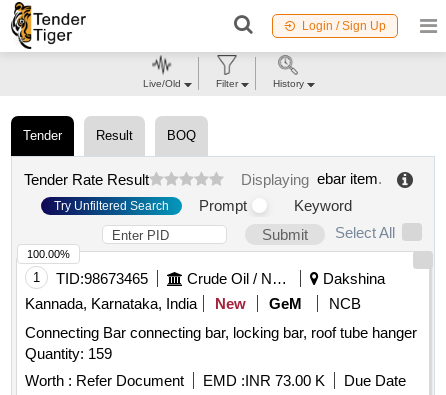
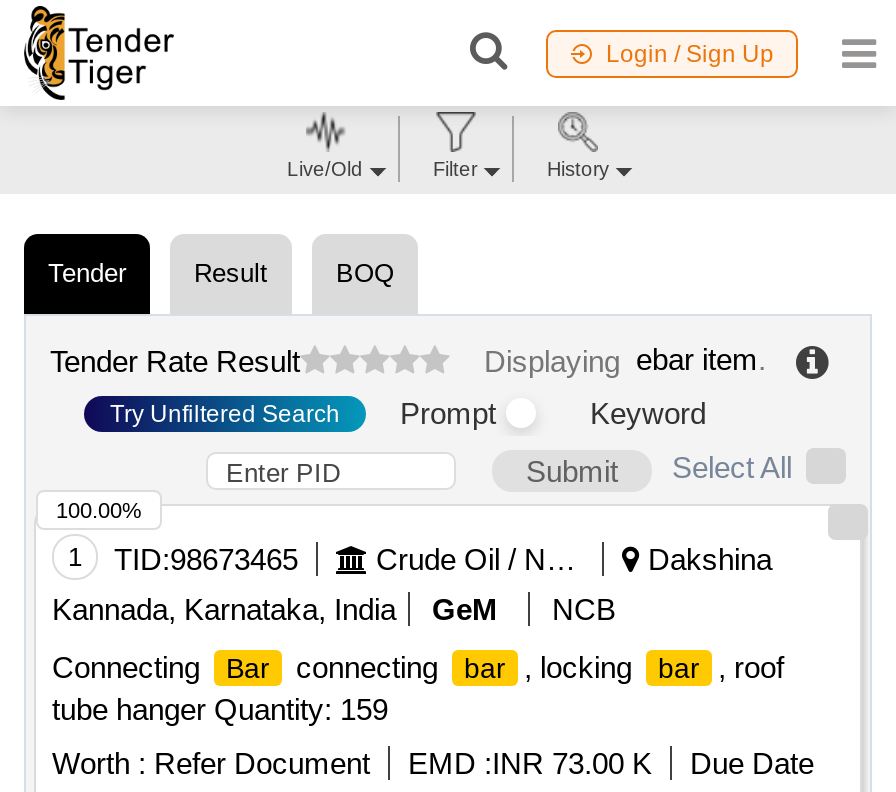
- New
